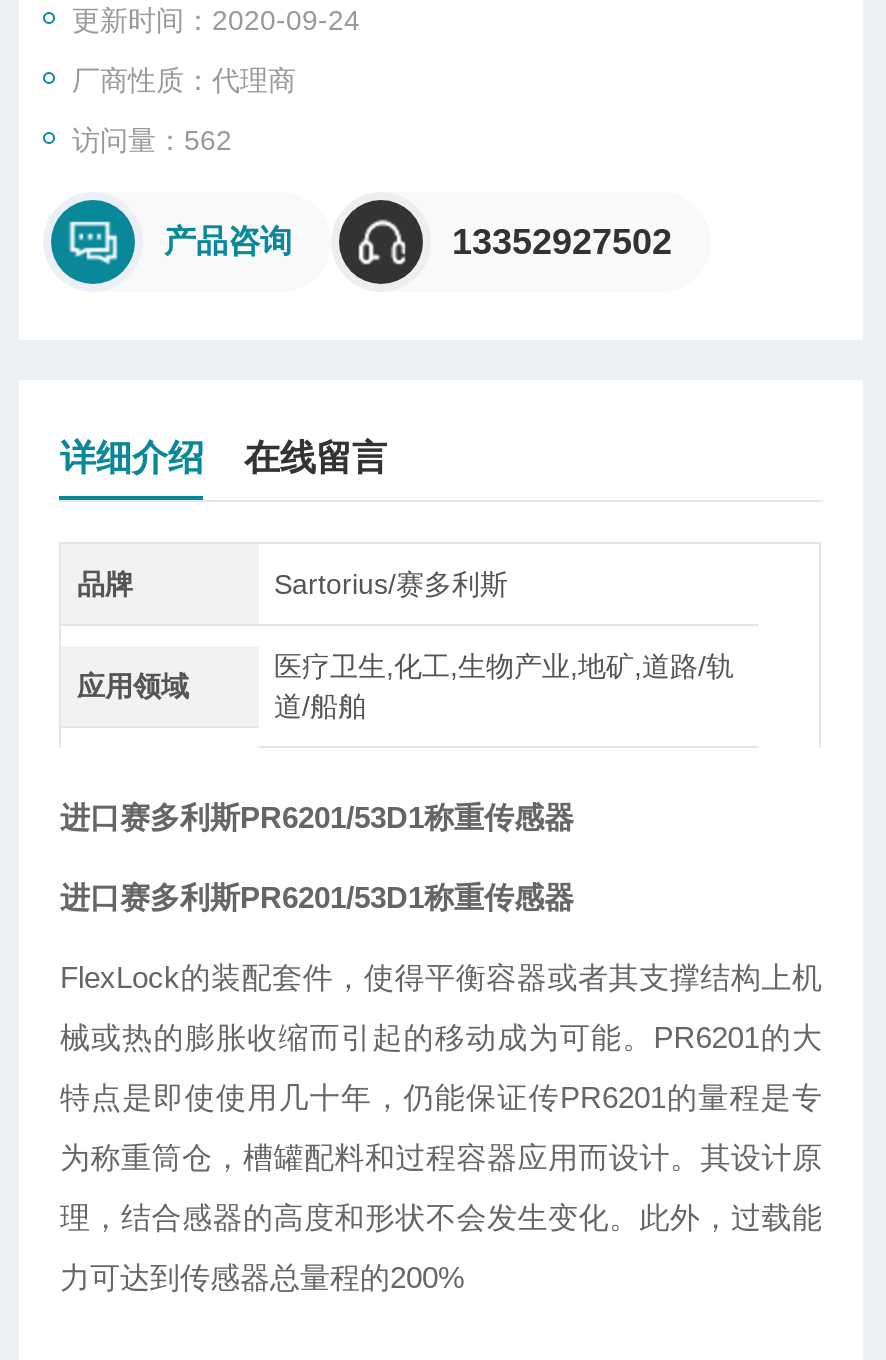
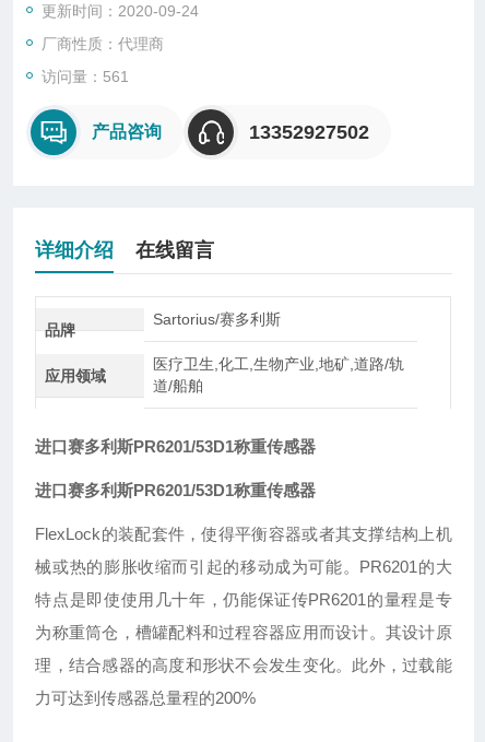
- 访问量：562
+ 访问量：561
